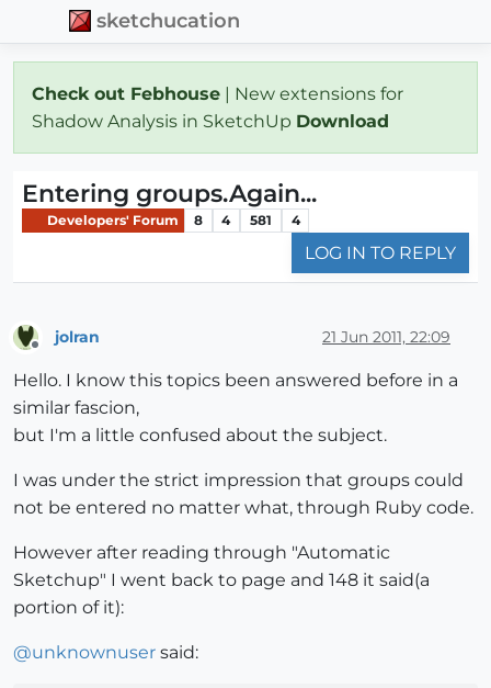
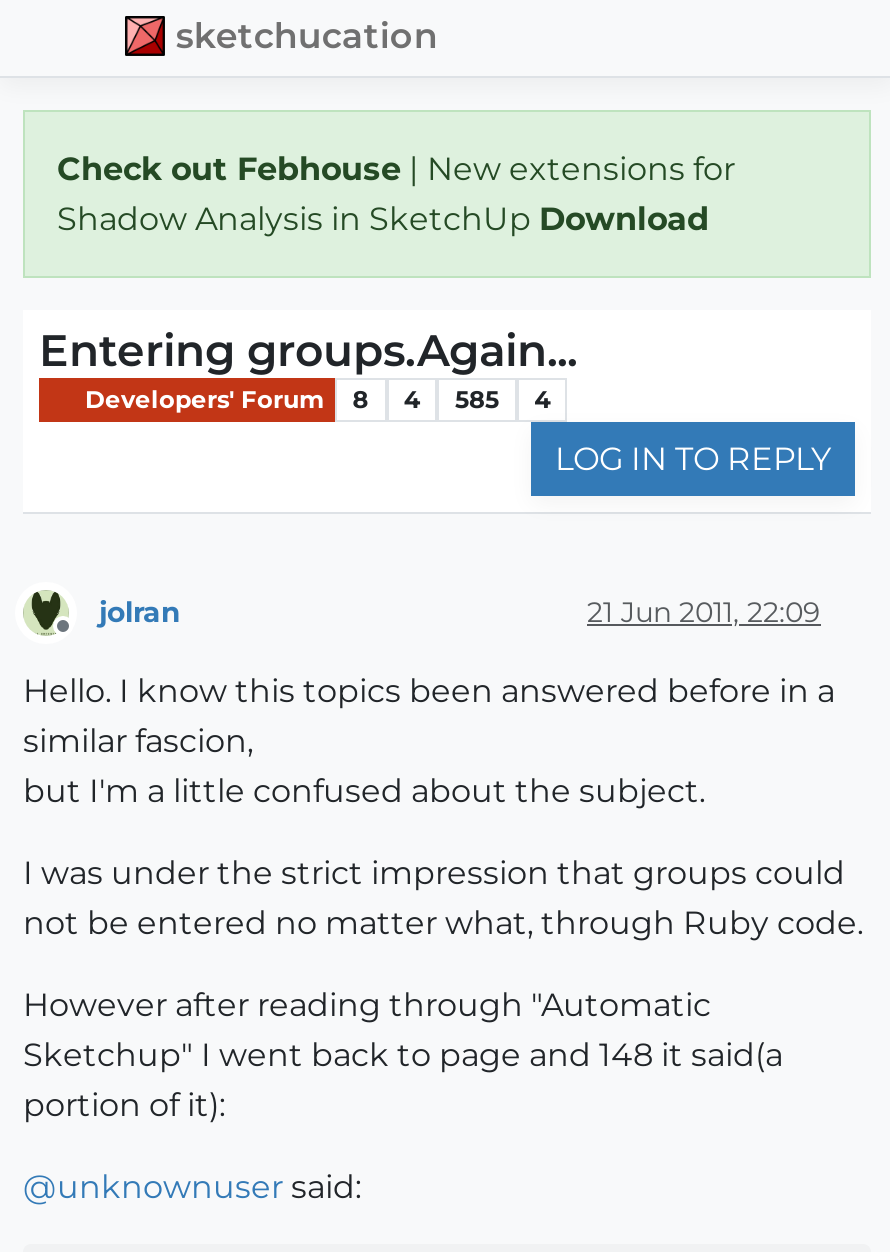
- Developers' Forum 8 4 581 4
+ Developers' Forum 8 4 585 4
